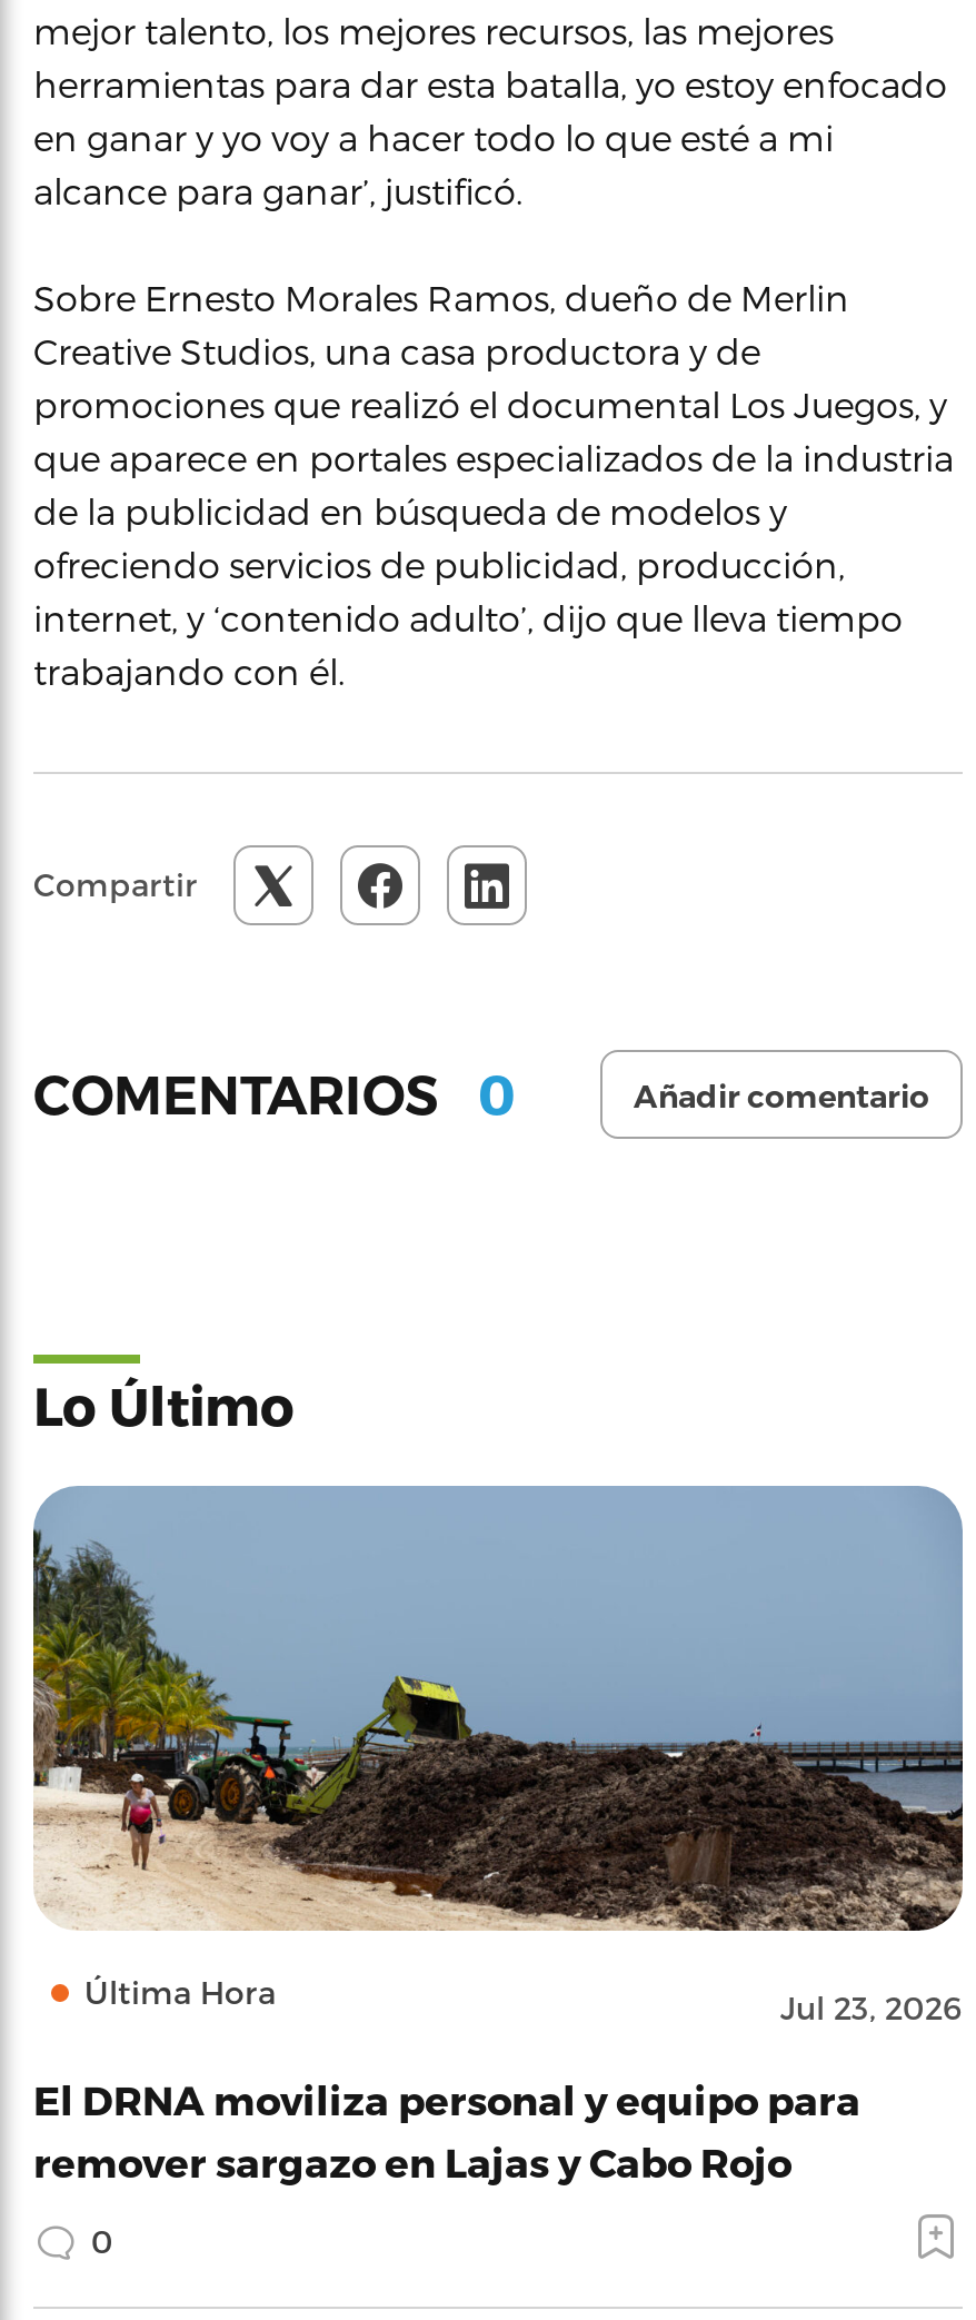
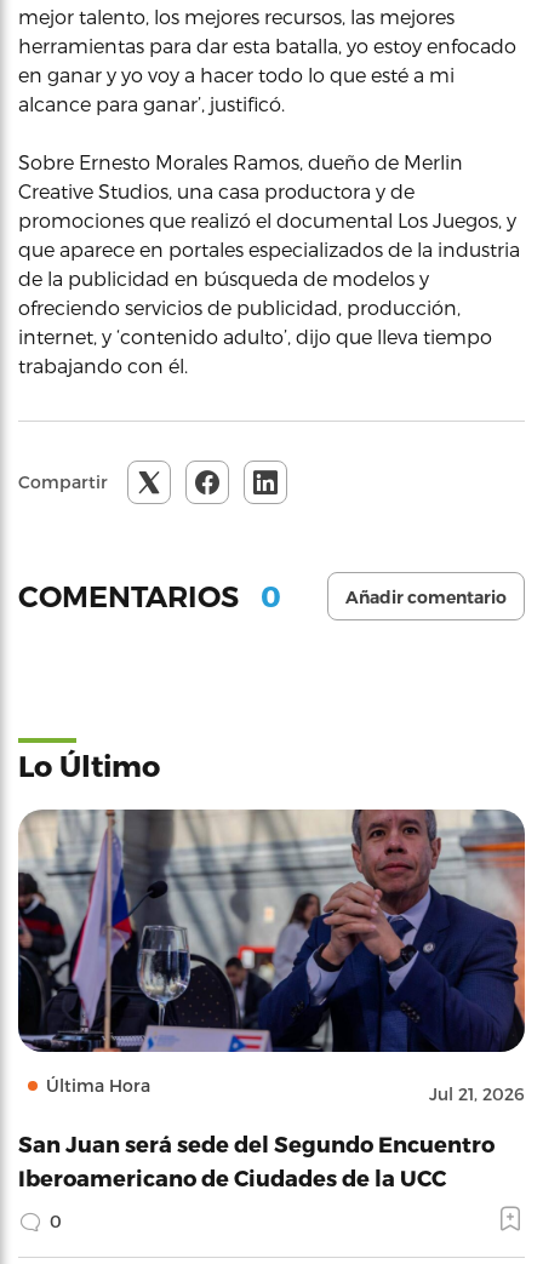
- [image]
- Jul 23, 2026
+ [image]
+ Jul 21, 2026

- El DRNA moviliza personal y equipo para
- remover sargazo en Lajas y Cabo Rojo
+ San Juan será sede del Segundo Encuentro
+ Iberoamericano de Ciudades de la UCC
